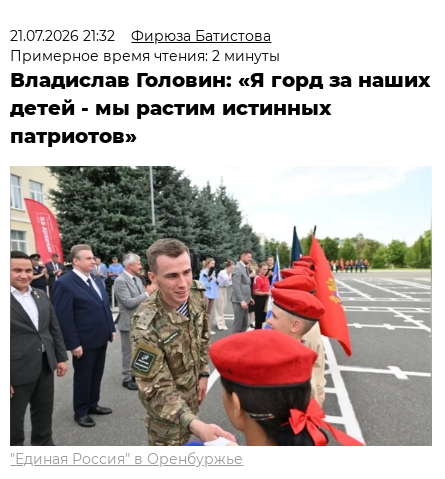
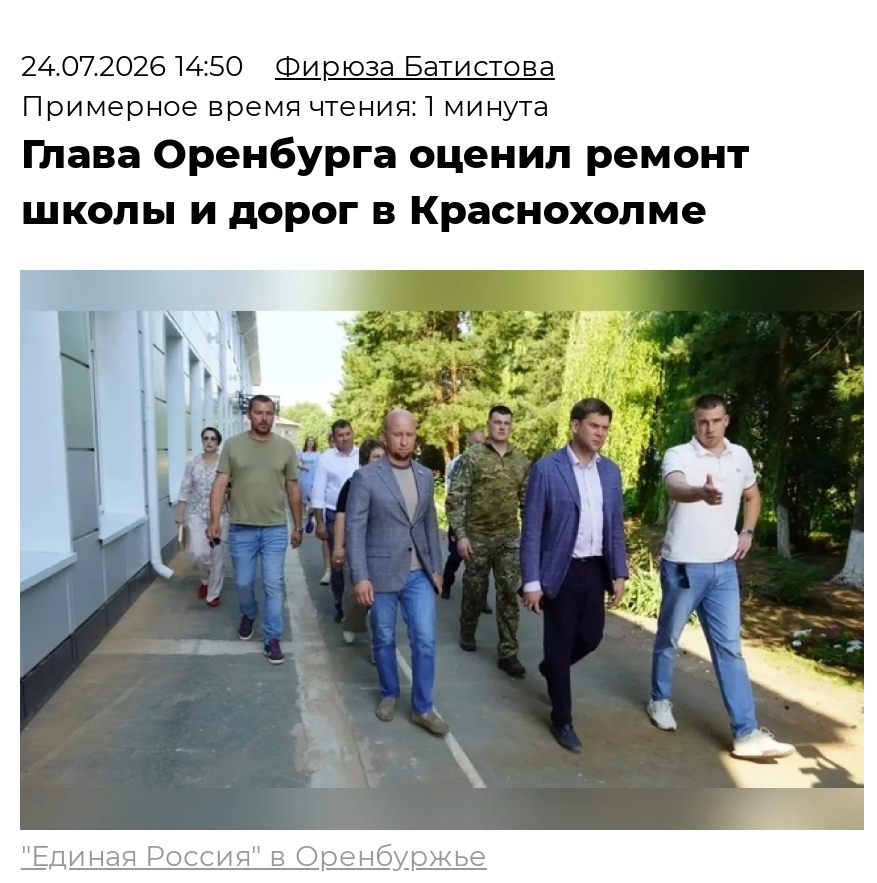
- 21.07.2026 21:32 Фирюза Батистова
+ 24.07.2026 14:50 Фирюза Батистова

- Примерное время чтения: 2 минуты
- Владислав Головин: «Я горд за наших
- детей - мы растим истинных
- патриотов»
+ Примерное время чтения: 1 минута
+ Глава Оренбурга оценил ремонт
+ школы и дорог в Краснохолме

- [image]
+ [image]
